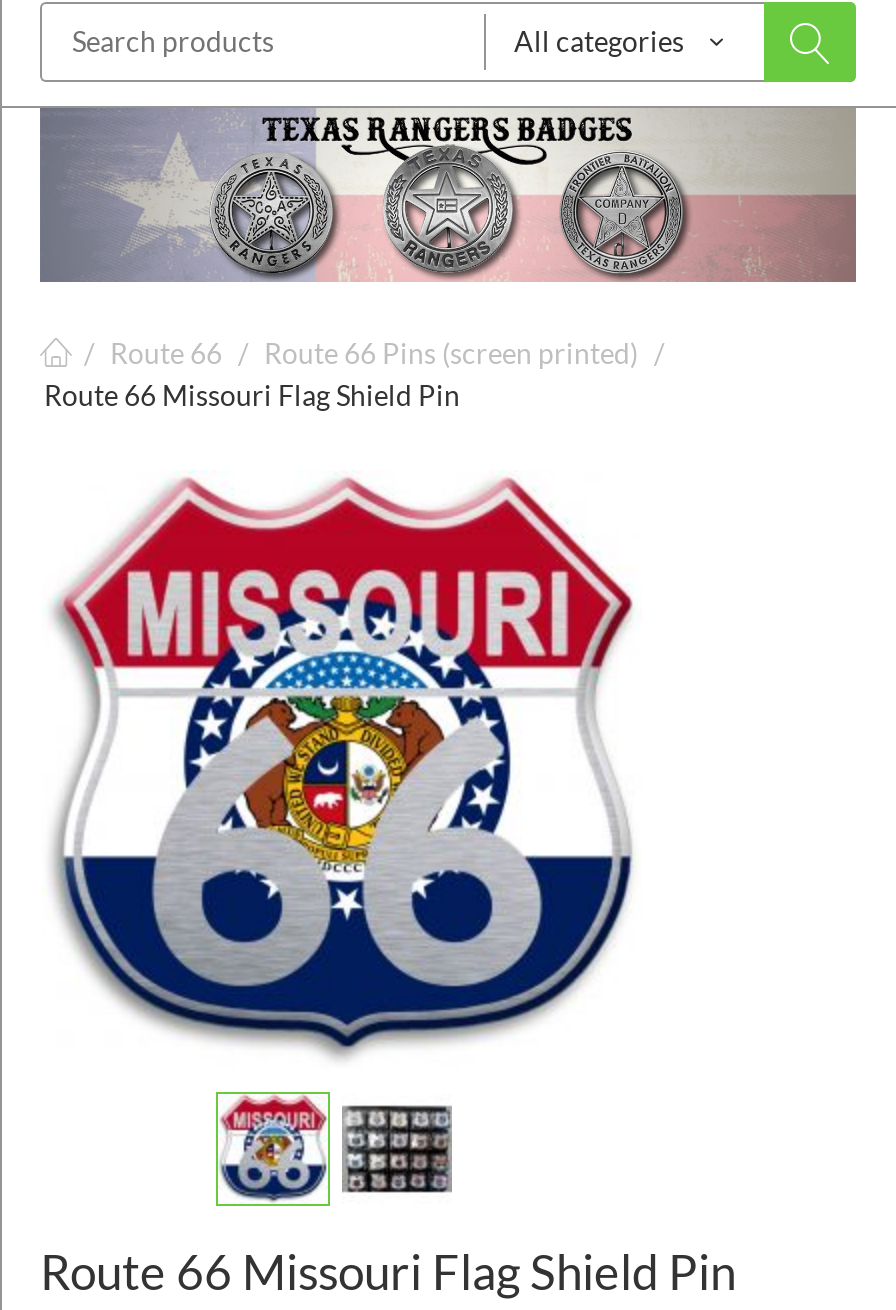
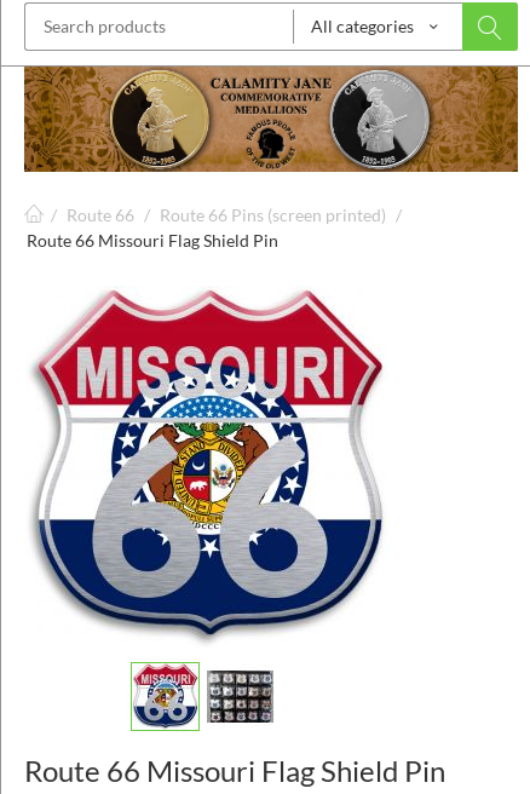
- [image]
+ [image]
